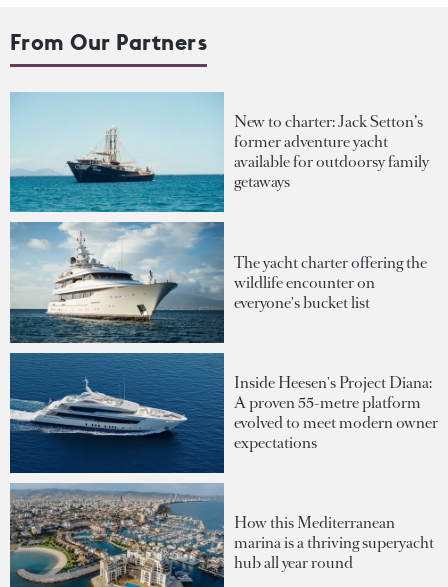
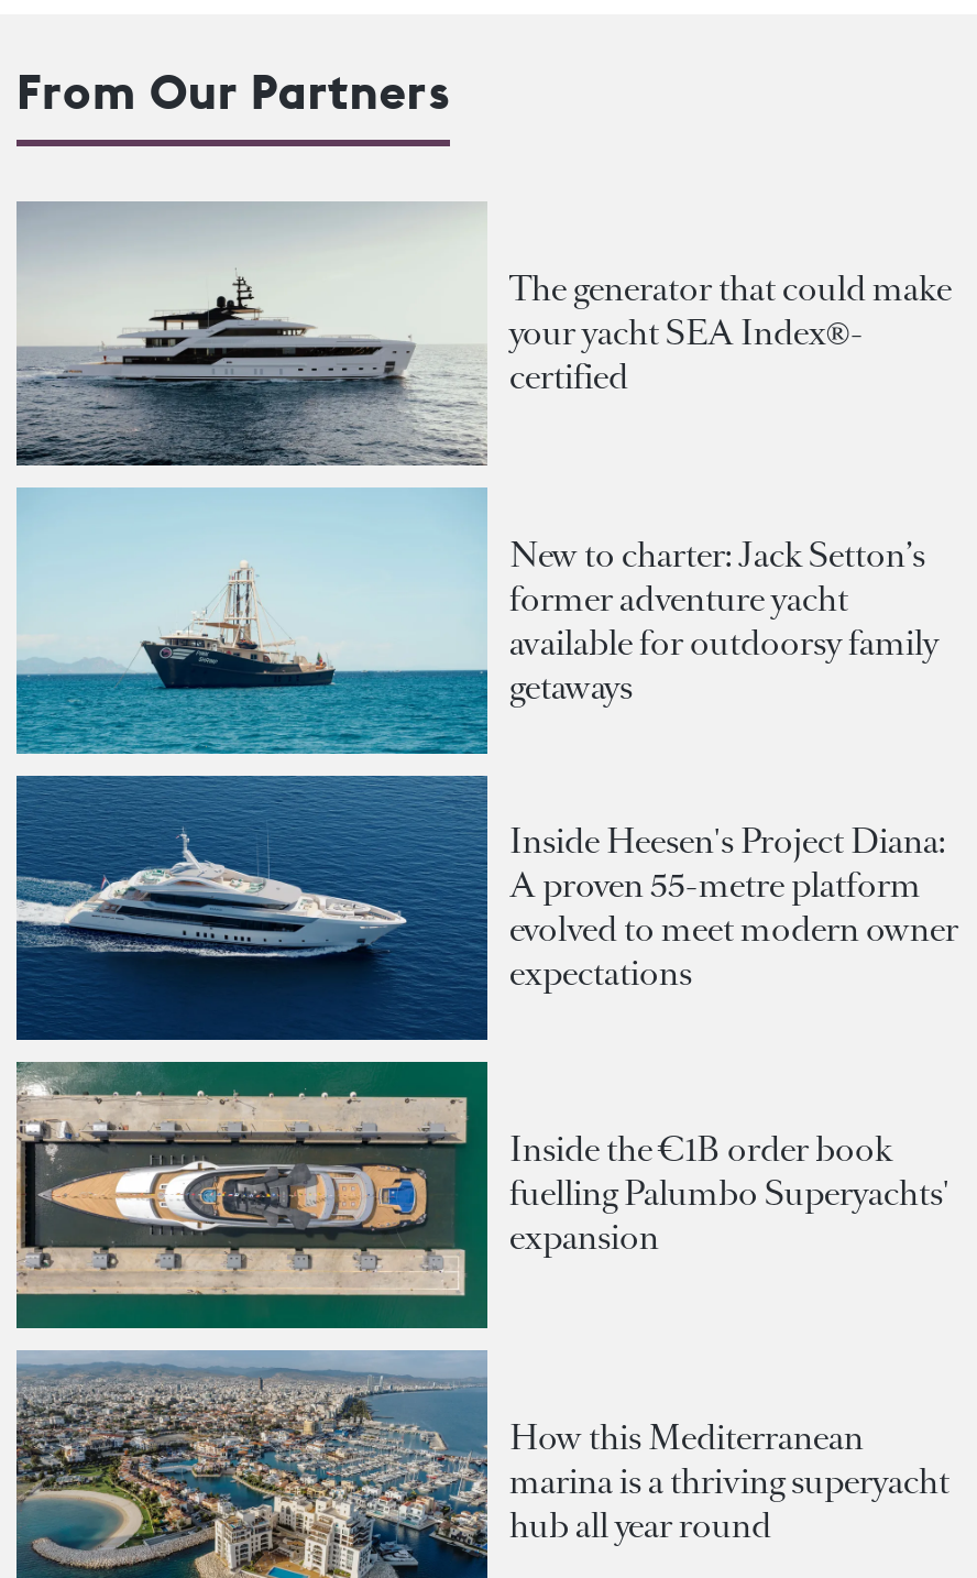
+ [image]
+ The generator that could make
+ your yacht SEA Index®-
+ certified

- [image]
- The yacht charter offering the
- wildlife encounter on
- everyone's bucket list

+ [image]
+ Inside the €1B order book
+ fuelling Palumbo Superyachts'
+ expansion
